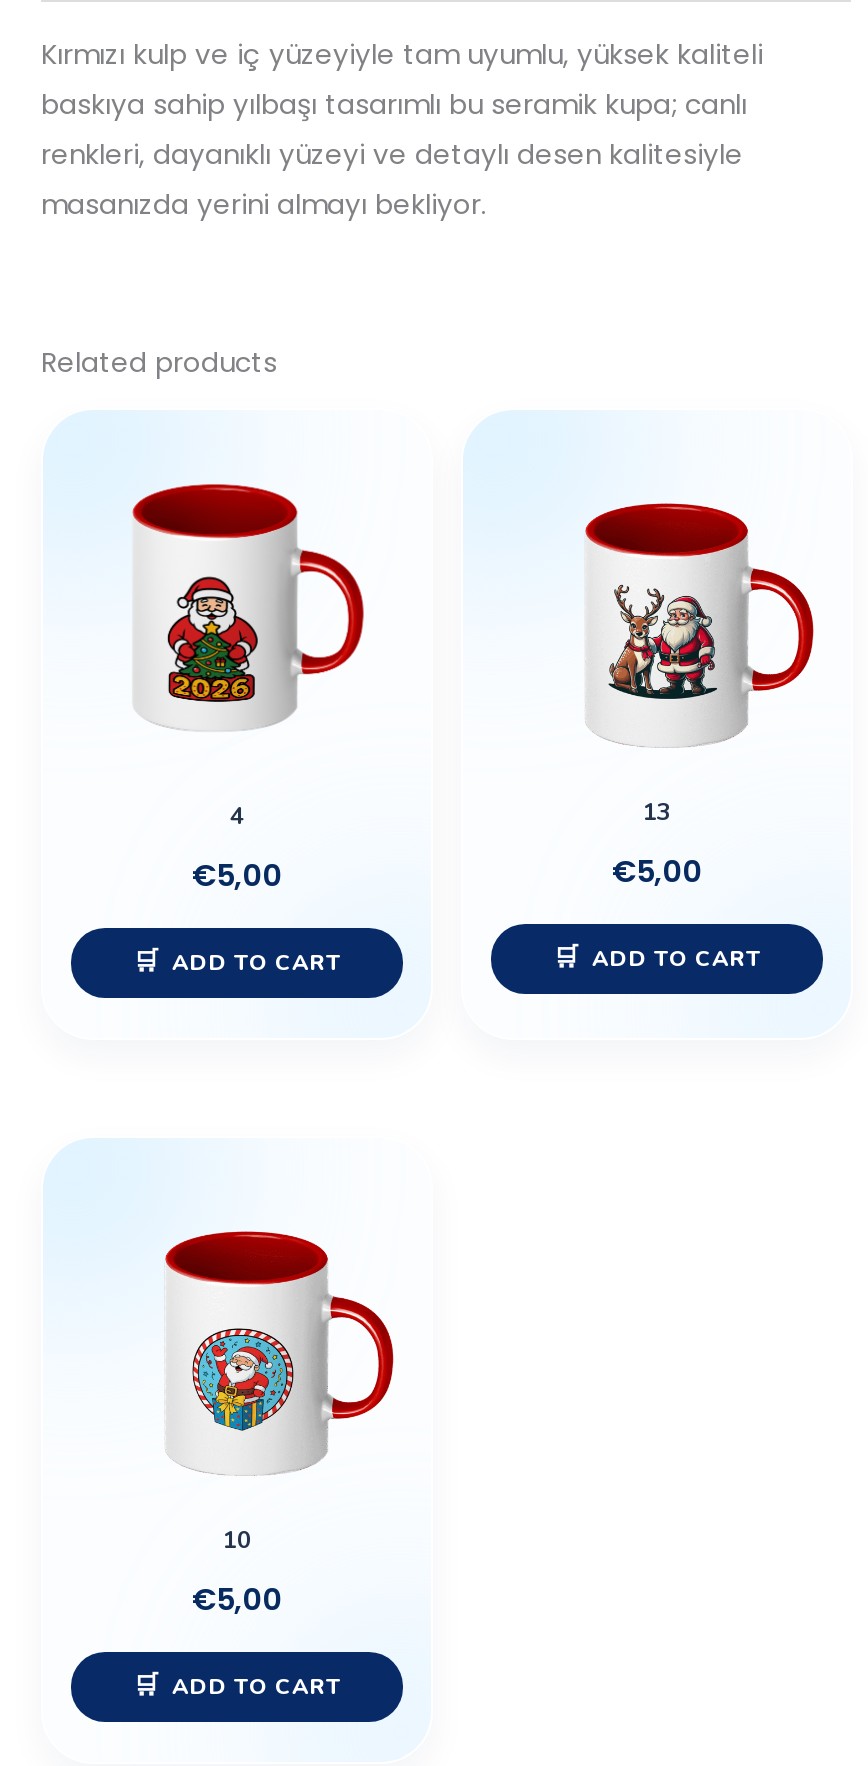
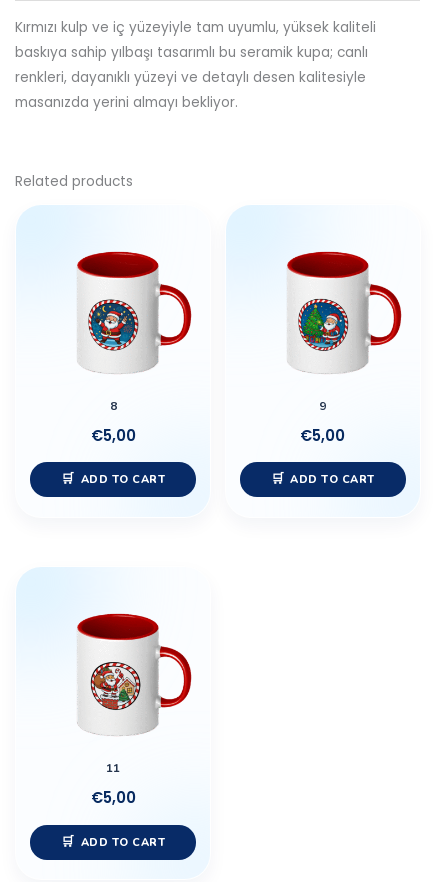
- [image]
- 4
+ [image]
+ 8

- [image]
+ [image]

- 13
+ 9

- [image]
+ [image]

- 10
+ 11
